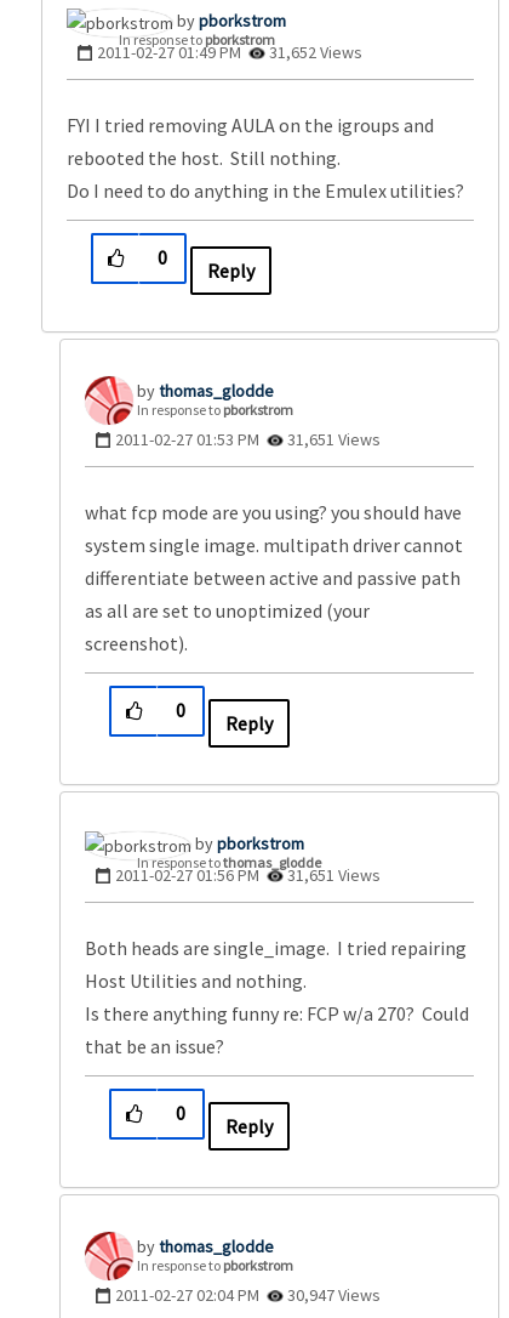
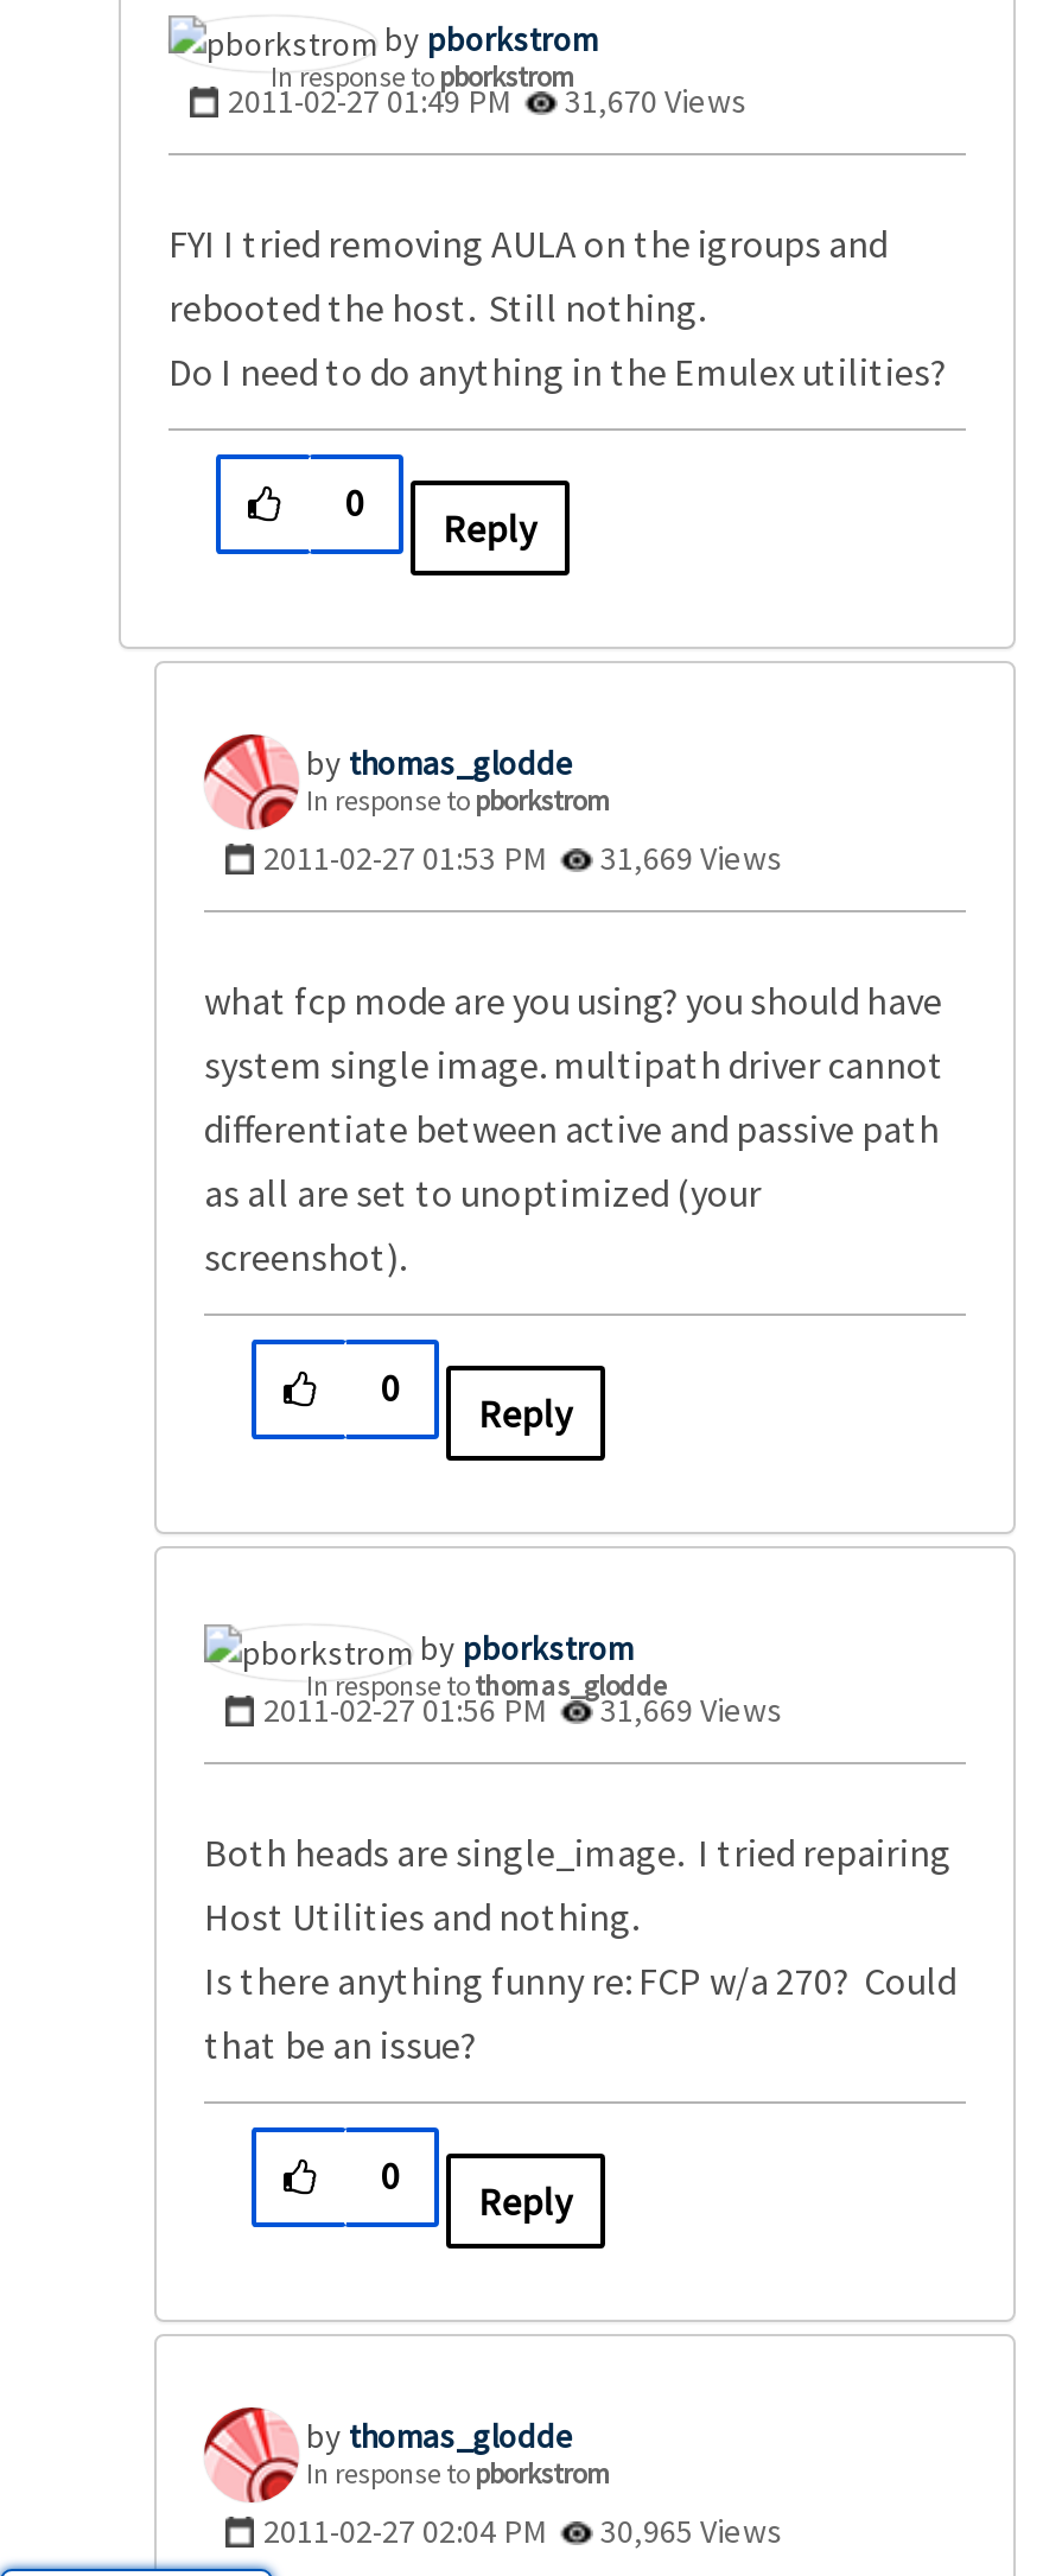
- 2011-02-27 01:49 PM 31,652 Views
+ 2011-02-27 01:49 PM 31,670 Views

- 2011-02-27 01:53 PM 31,651 Views
+ 2011-02-27 01:53 PM 31,669 Views

- 2011-02-27 01:56 PM 31,651 Views
+ 2011-02-27 01:56 PM 31,669 Views

- 2011-02-27 02:04 PM 30,947 Views
+ 2011-02-27 02:04 PM 30,965 Views
